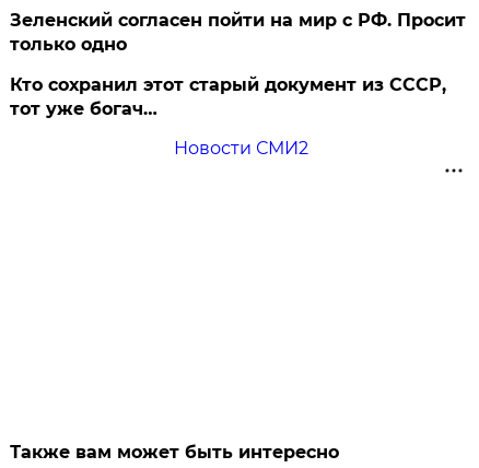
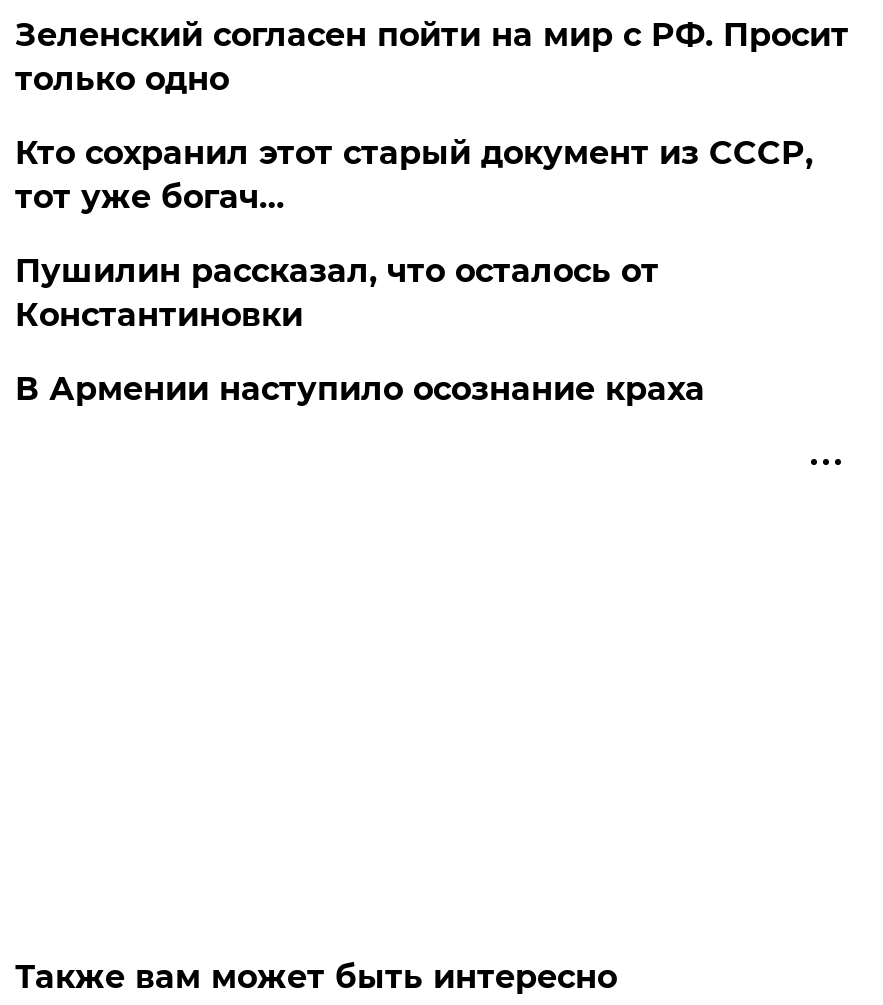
- Новости СМИ2
+ Пушилин рассказал, что осталось от
+ Константиновки
+ В Армении наступило осознание краха
